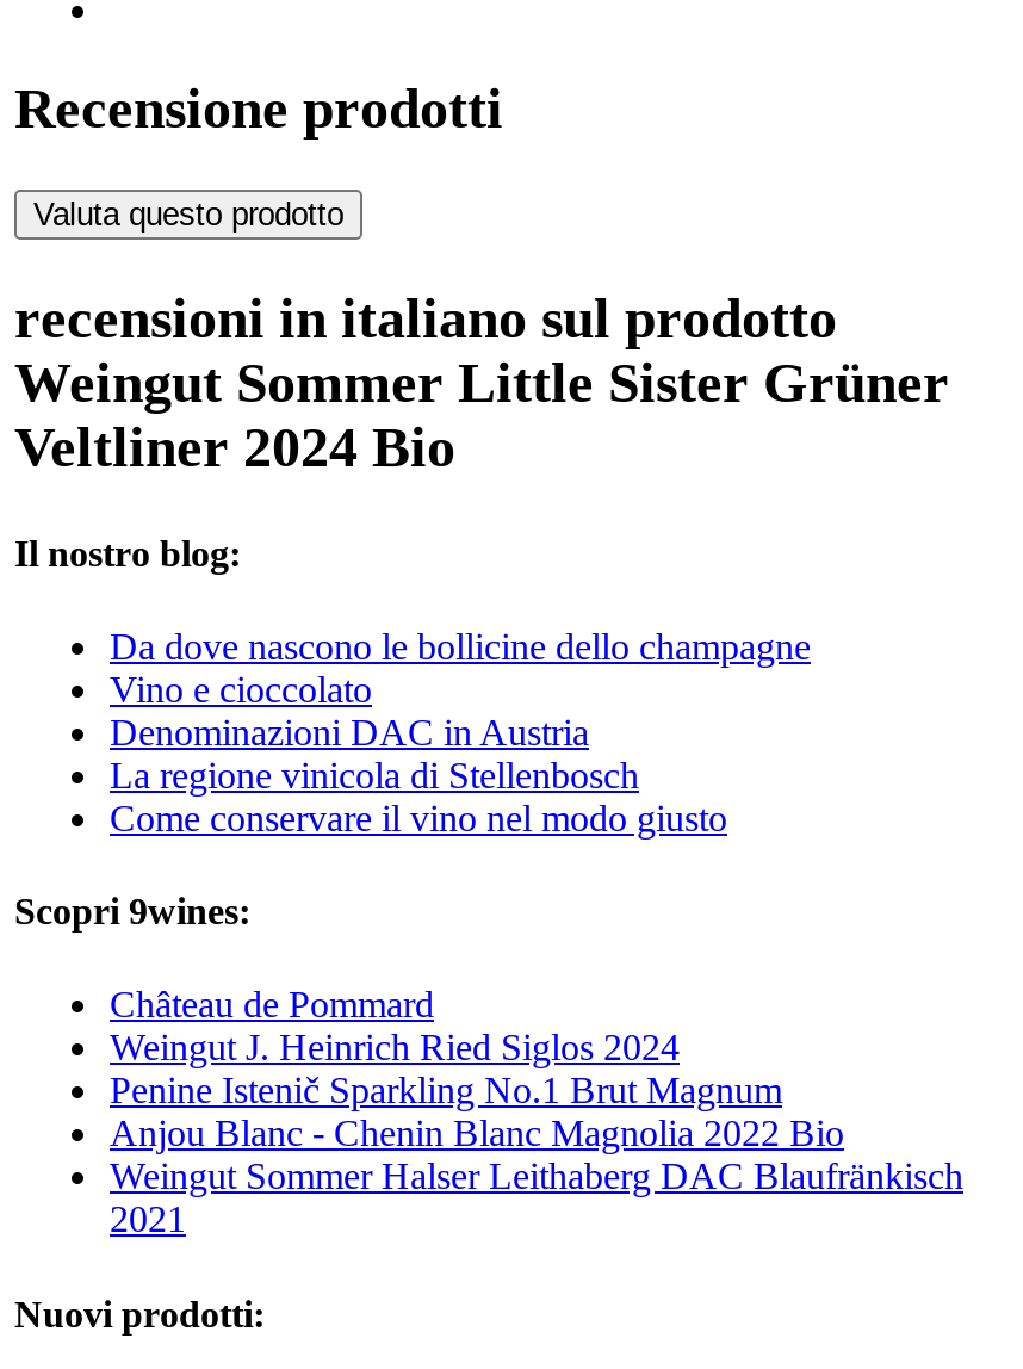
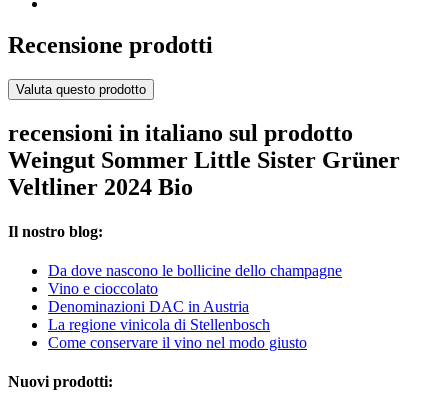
- Scopri 9wines:
- Château de Pommard
- Weingut J. Heinrich Ried Siglos 2024
- Penine Istenič Sparkling No.1 Brut Magnum
- Anjou Blanc - Chenin Blanc Magnolia 2022 Bio
- Weingut Sommer Halser Leithaberg DAC Blaufränkisch
- 2021
